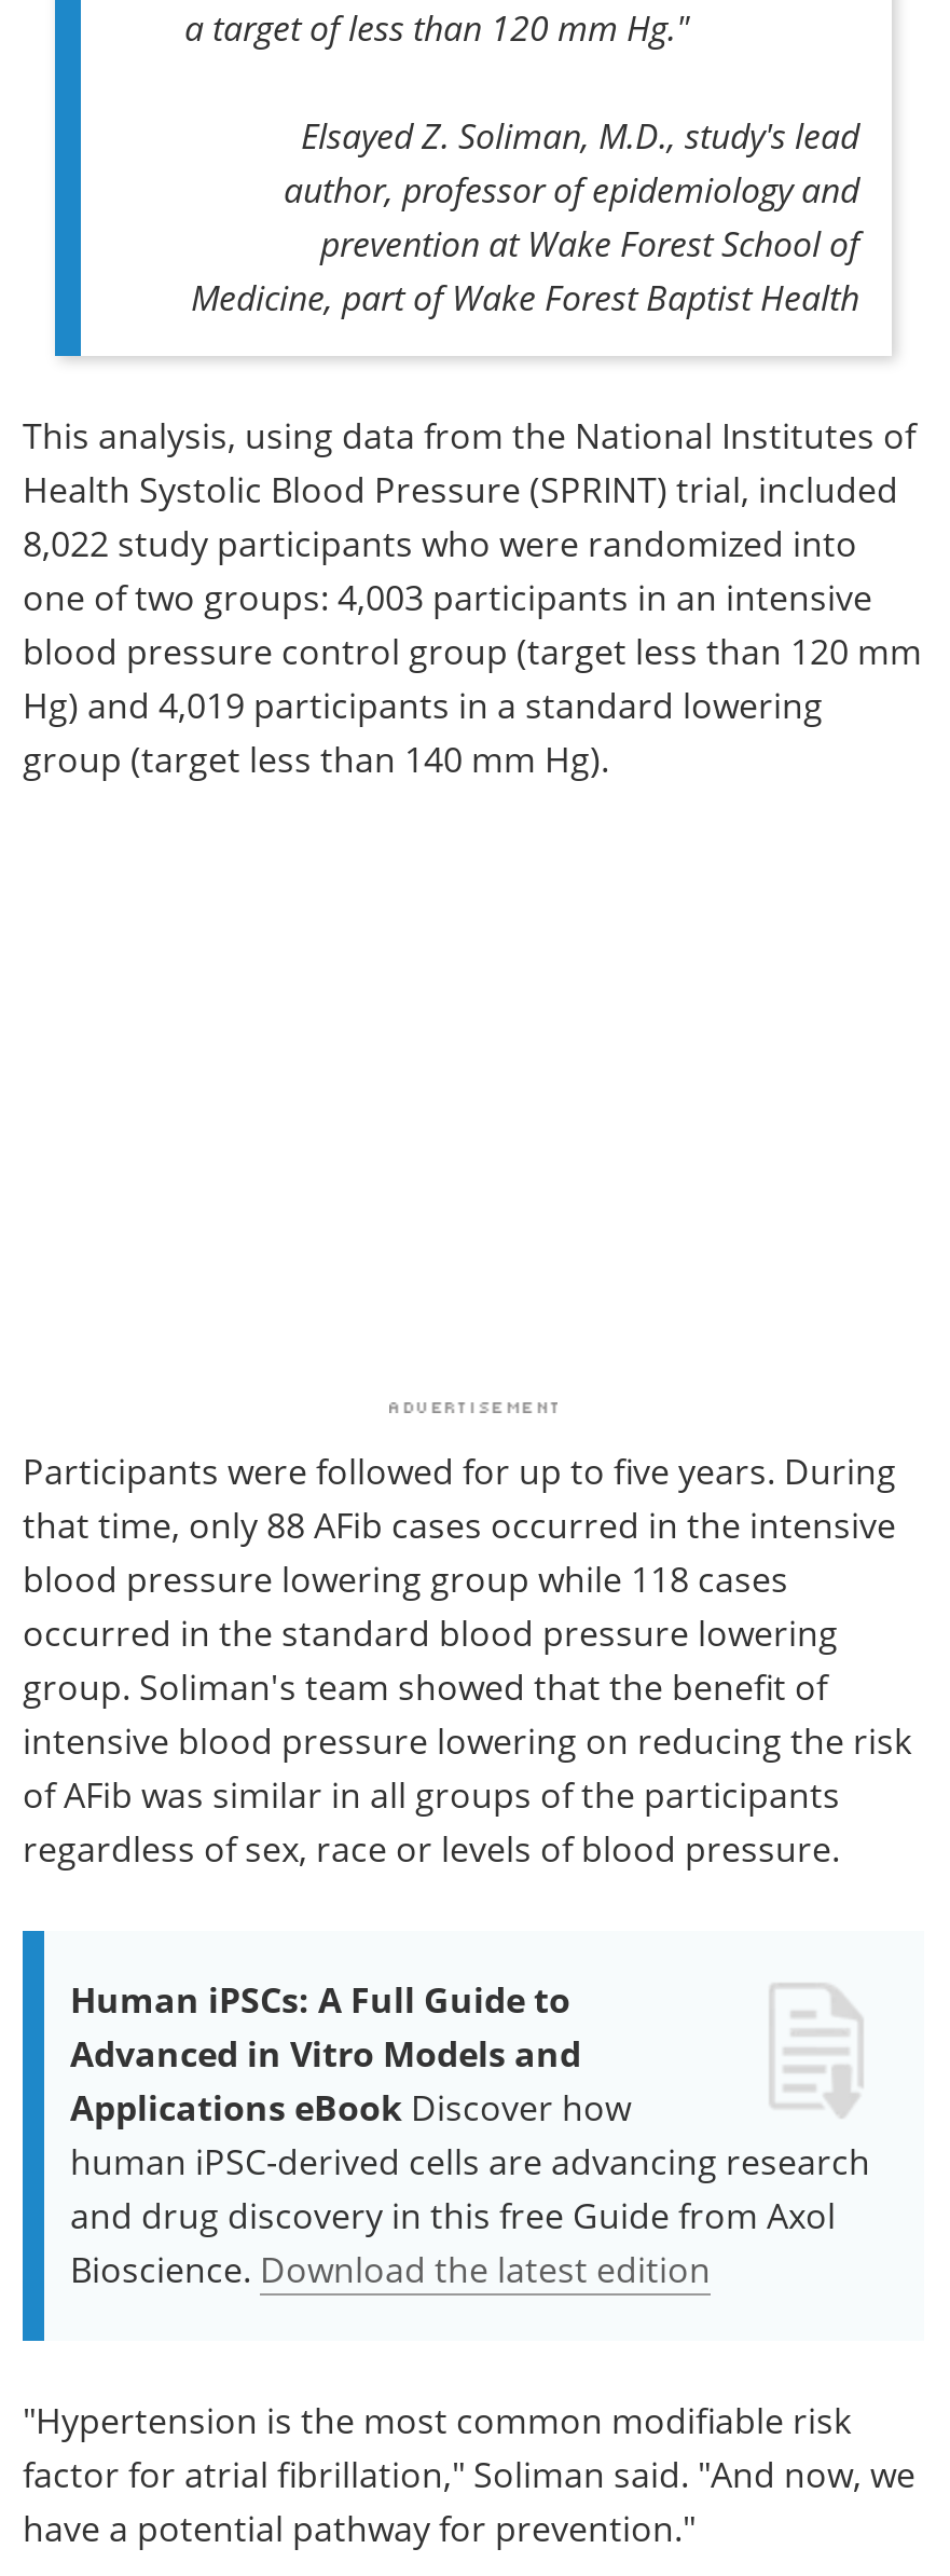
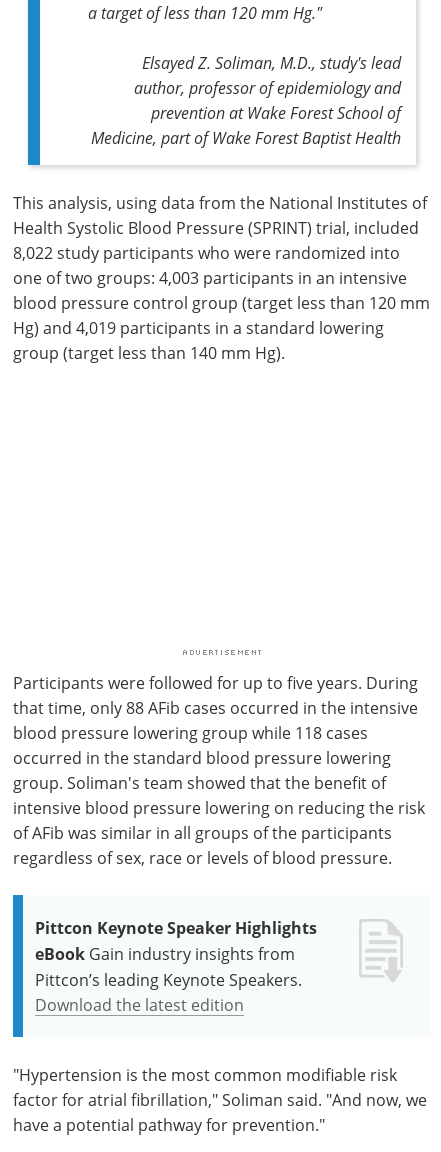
- Human iPSCs: A Full Guide to
- Advanced in Vitro Models and
- Applications eBook Discover how
- human iPSC-derived cells are advancing research
- and drug discovery in this free Guide from Axol
- Bioscience. Download the latest edition
+ Pittcon Keynote Speaker Highlights
+ eBook Gain industry insights from
+ Pittcon’s leading Keynote Speakers.
+ Download the latest edition
